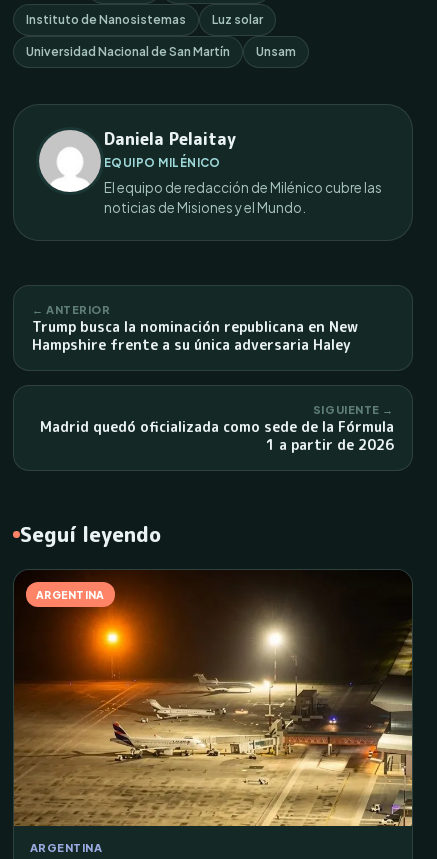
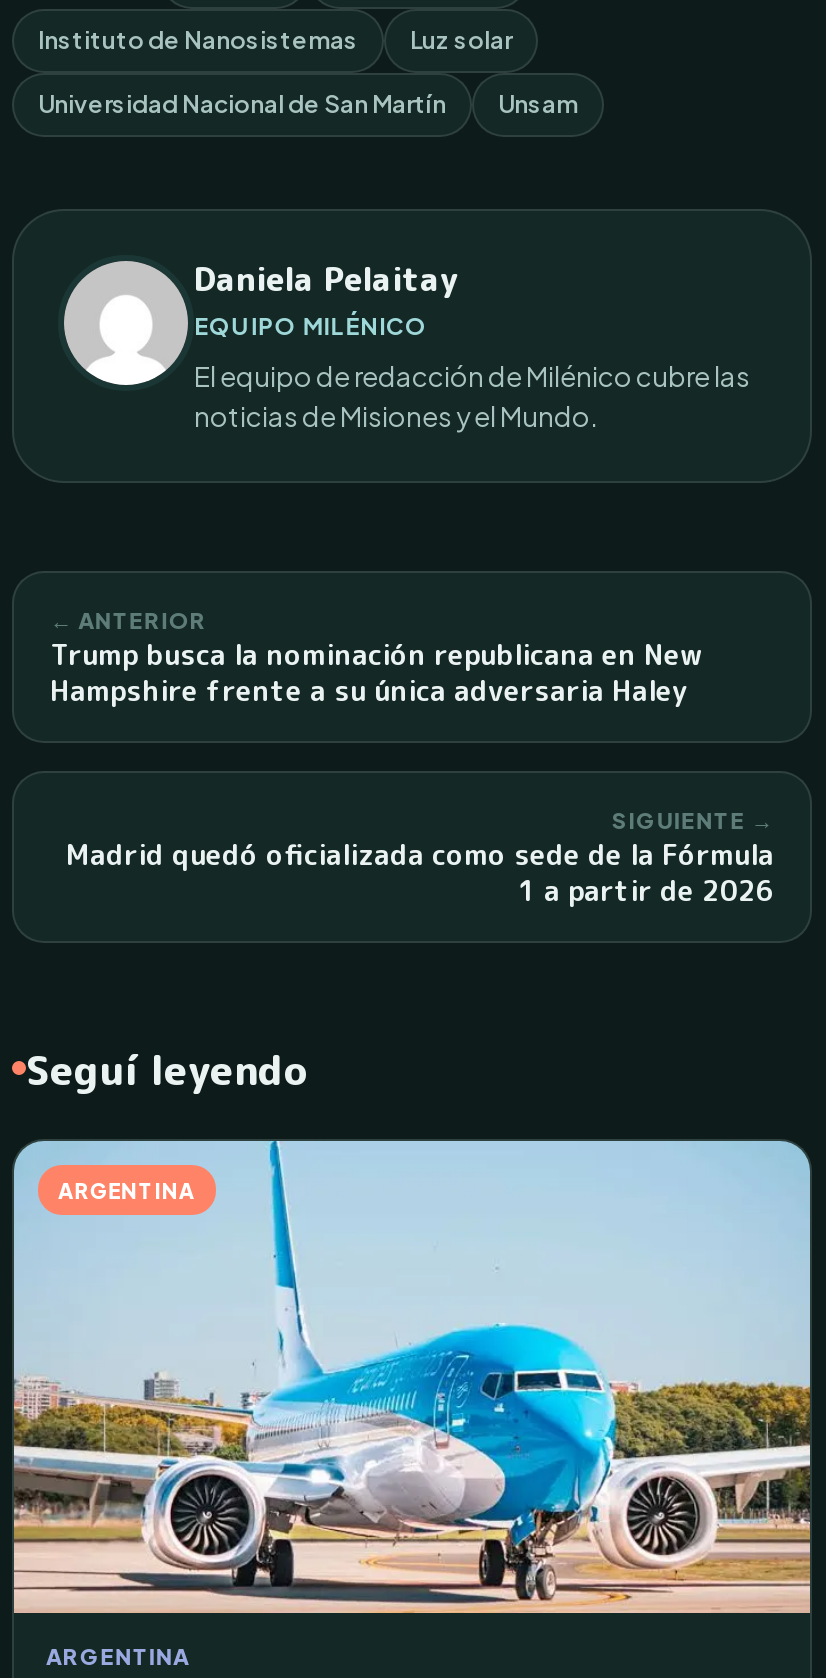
- [image]
+ [image]
